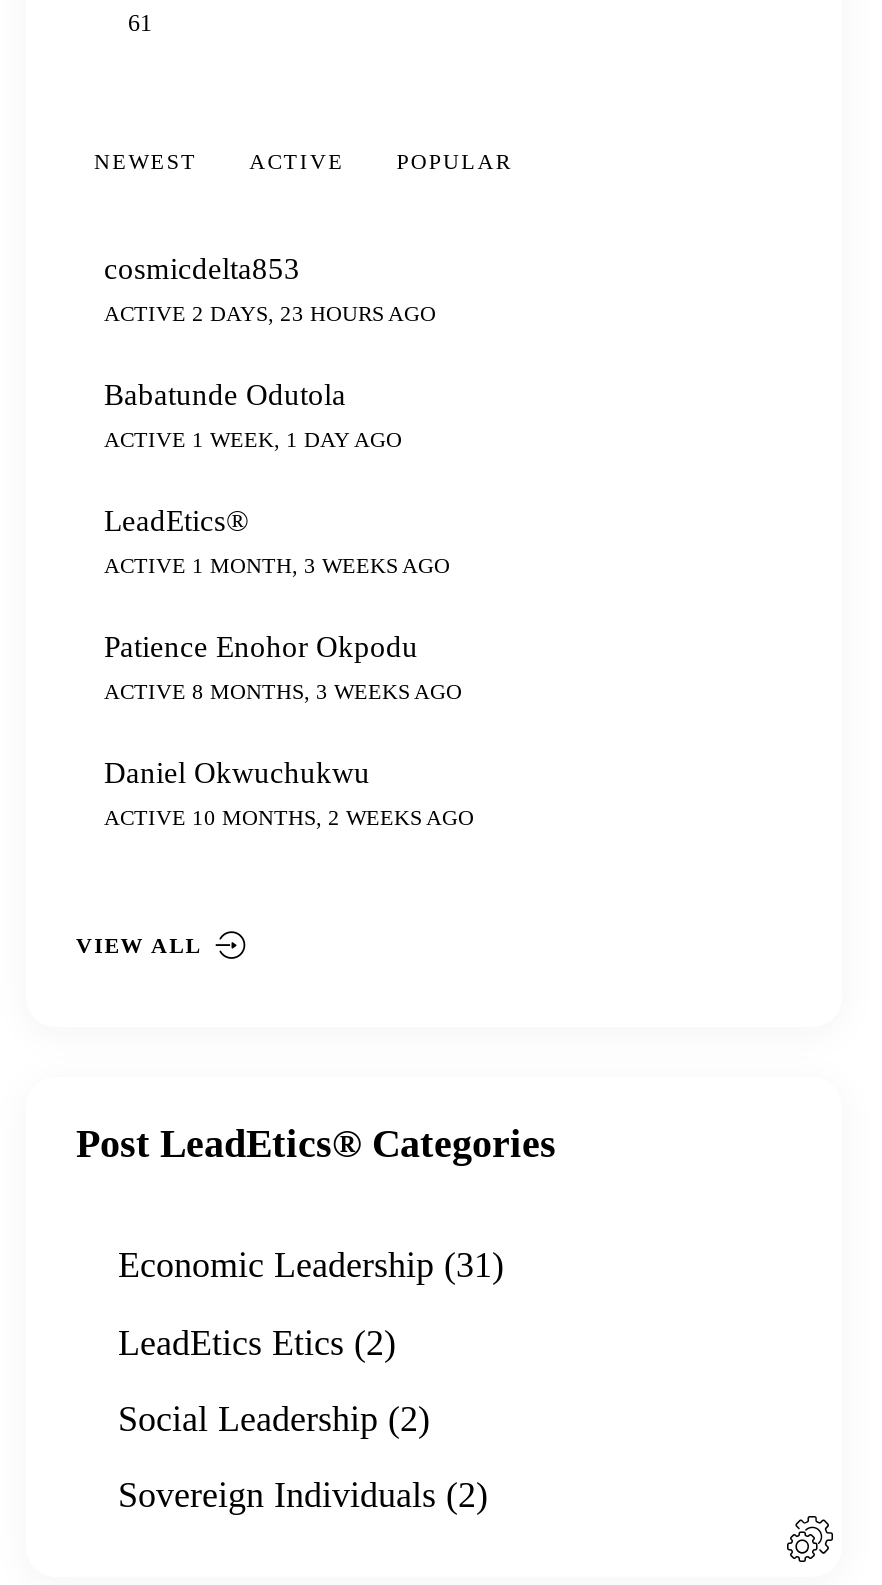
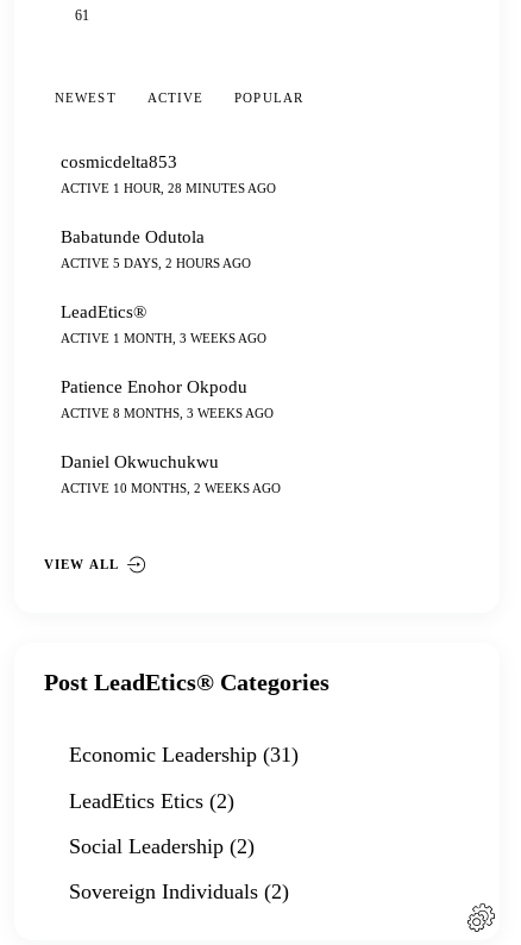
- ACTIVE 2 DAYS, 23 HOURS AGO
+ ACTIVE 1 HOUR, 28 MINUTES AGO

- ACTIVE 1 WEEK, 1 DAY AGO
+ ACTIVE 5 DAYS, 2 HOURS AGO
